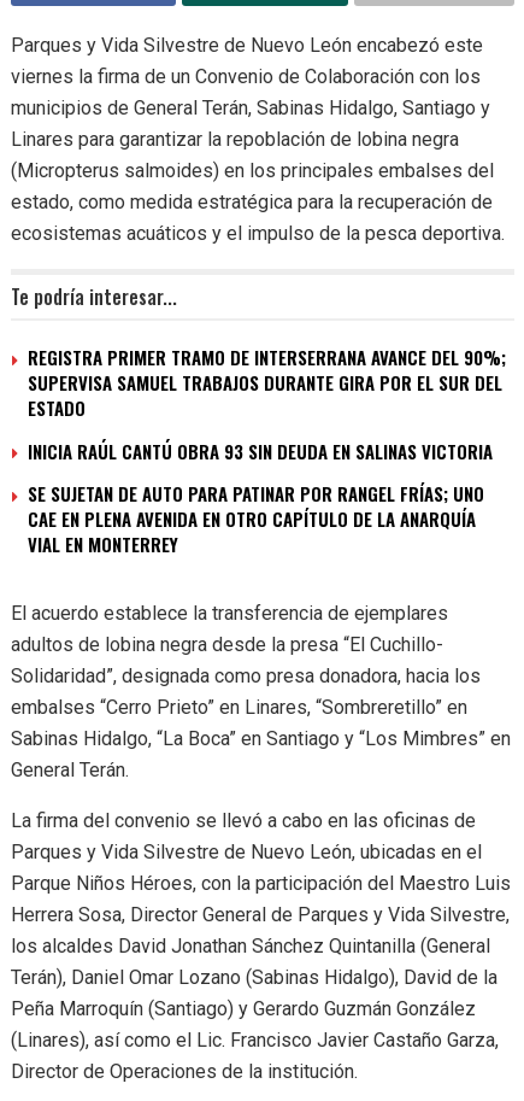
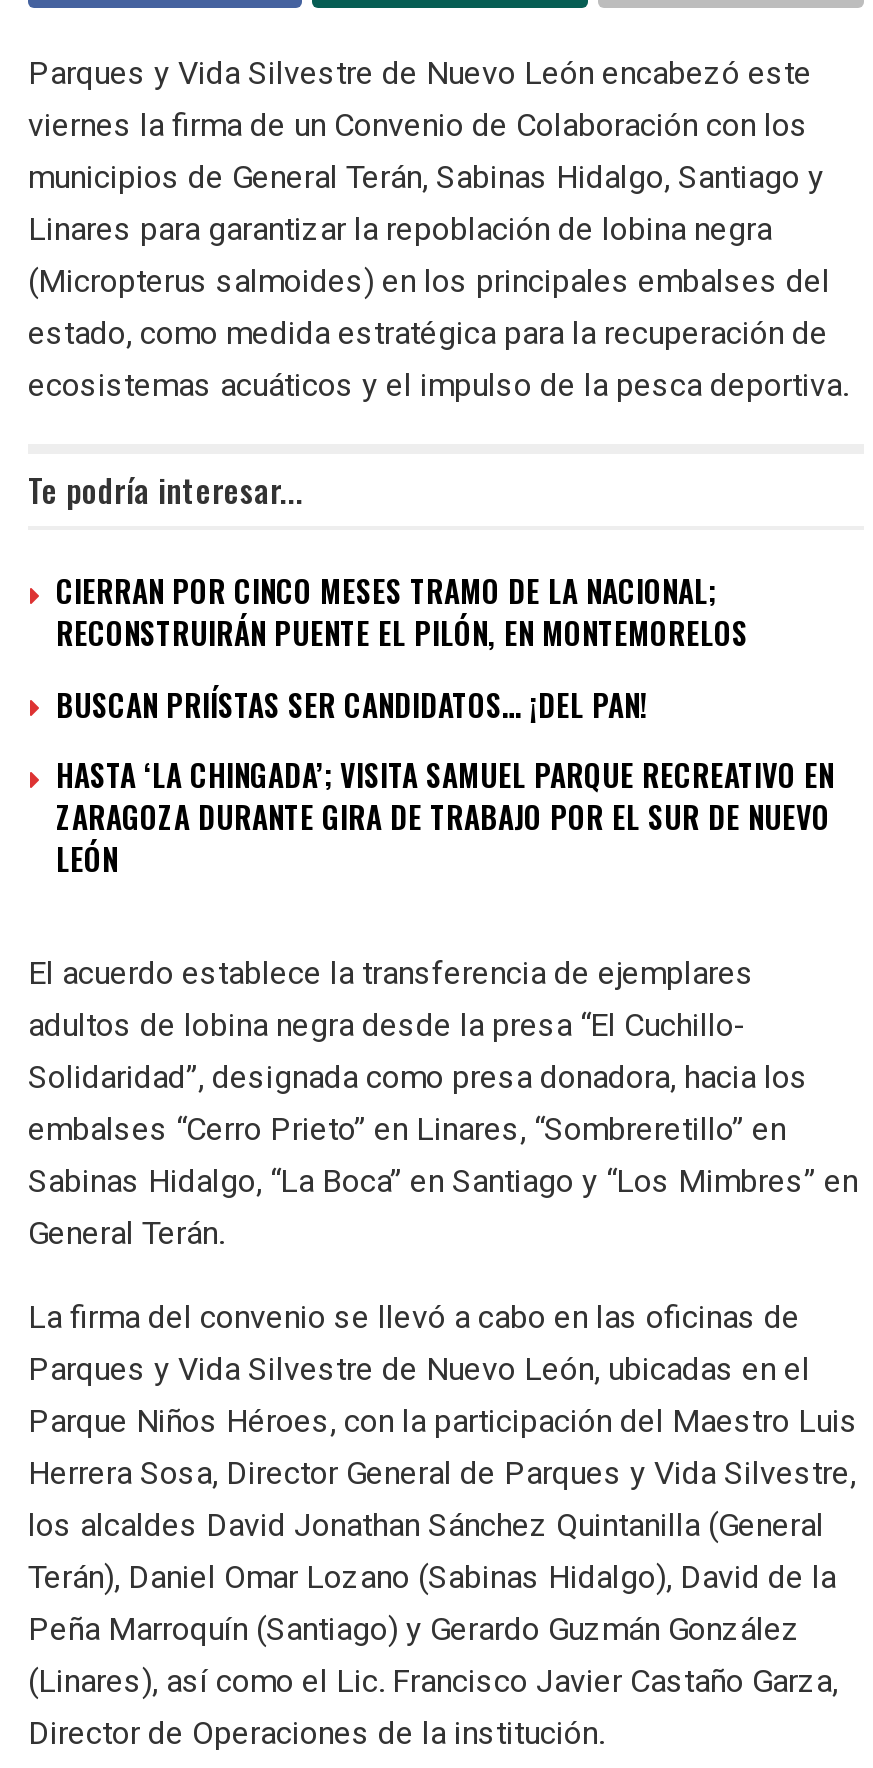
- REGISTRA PRIMER TRAMO DE INTERSERRANA AVANCE DEL 90%;
- SUPERVISA SAMUEL TRABAJOS DURANTE GIRA POR EL SUR DEL
- ESTADO
+ CIERRAN POR CINCO MESES TRAMO DE LA NACIONAL;
+ RECONSTRUIRÁN PUENTE EL PILÓN, EN MONTEMORELOS

- INICIA RAÚL CANTÚ OBRA 93 SIN DEUDA EN SALINAS VICTORIA
+ BUSCAN PRIÍSTAS SER CANDIDATOS… ¡DEL PAN!

- SE SUJETAN DE AUTO PARA PATINAR POR RANGEL FRÍAS; UNO
- CAE EN PLENA AVENIDA EN OTRO CAPÍTULO DE LA ANARQUÍA
- VIAL EN MONTERREY
+ HASTA ‘LA CHINGADA’; VISITA SAMUEL PARQUE RECREATIVO EN
+ ZARAGOZA DURANTE GIRA DE TRABAJO POR EL SUR DE NUEVO
+ LEÓN
